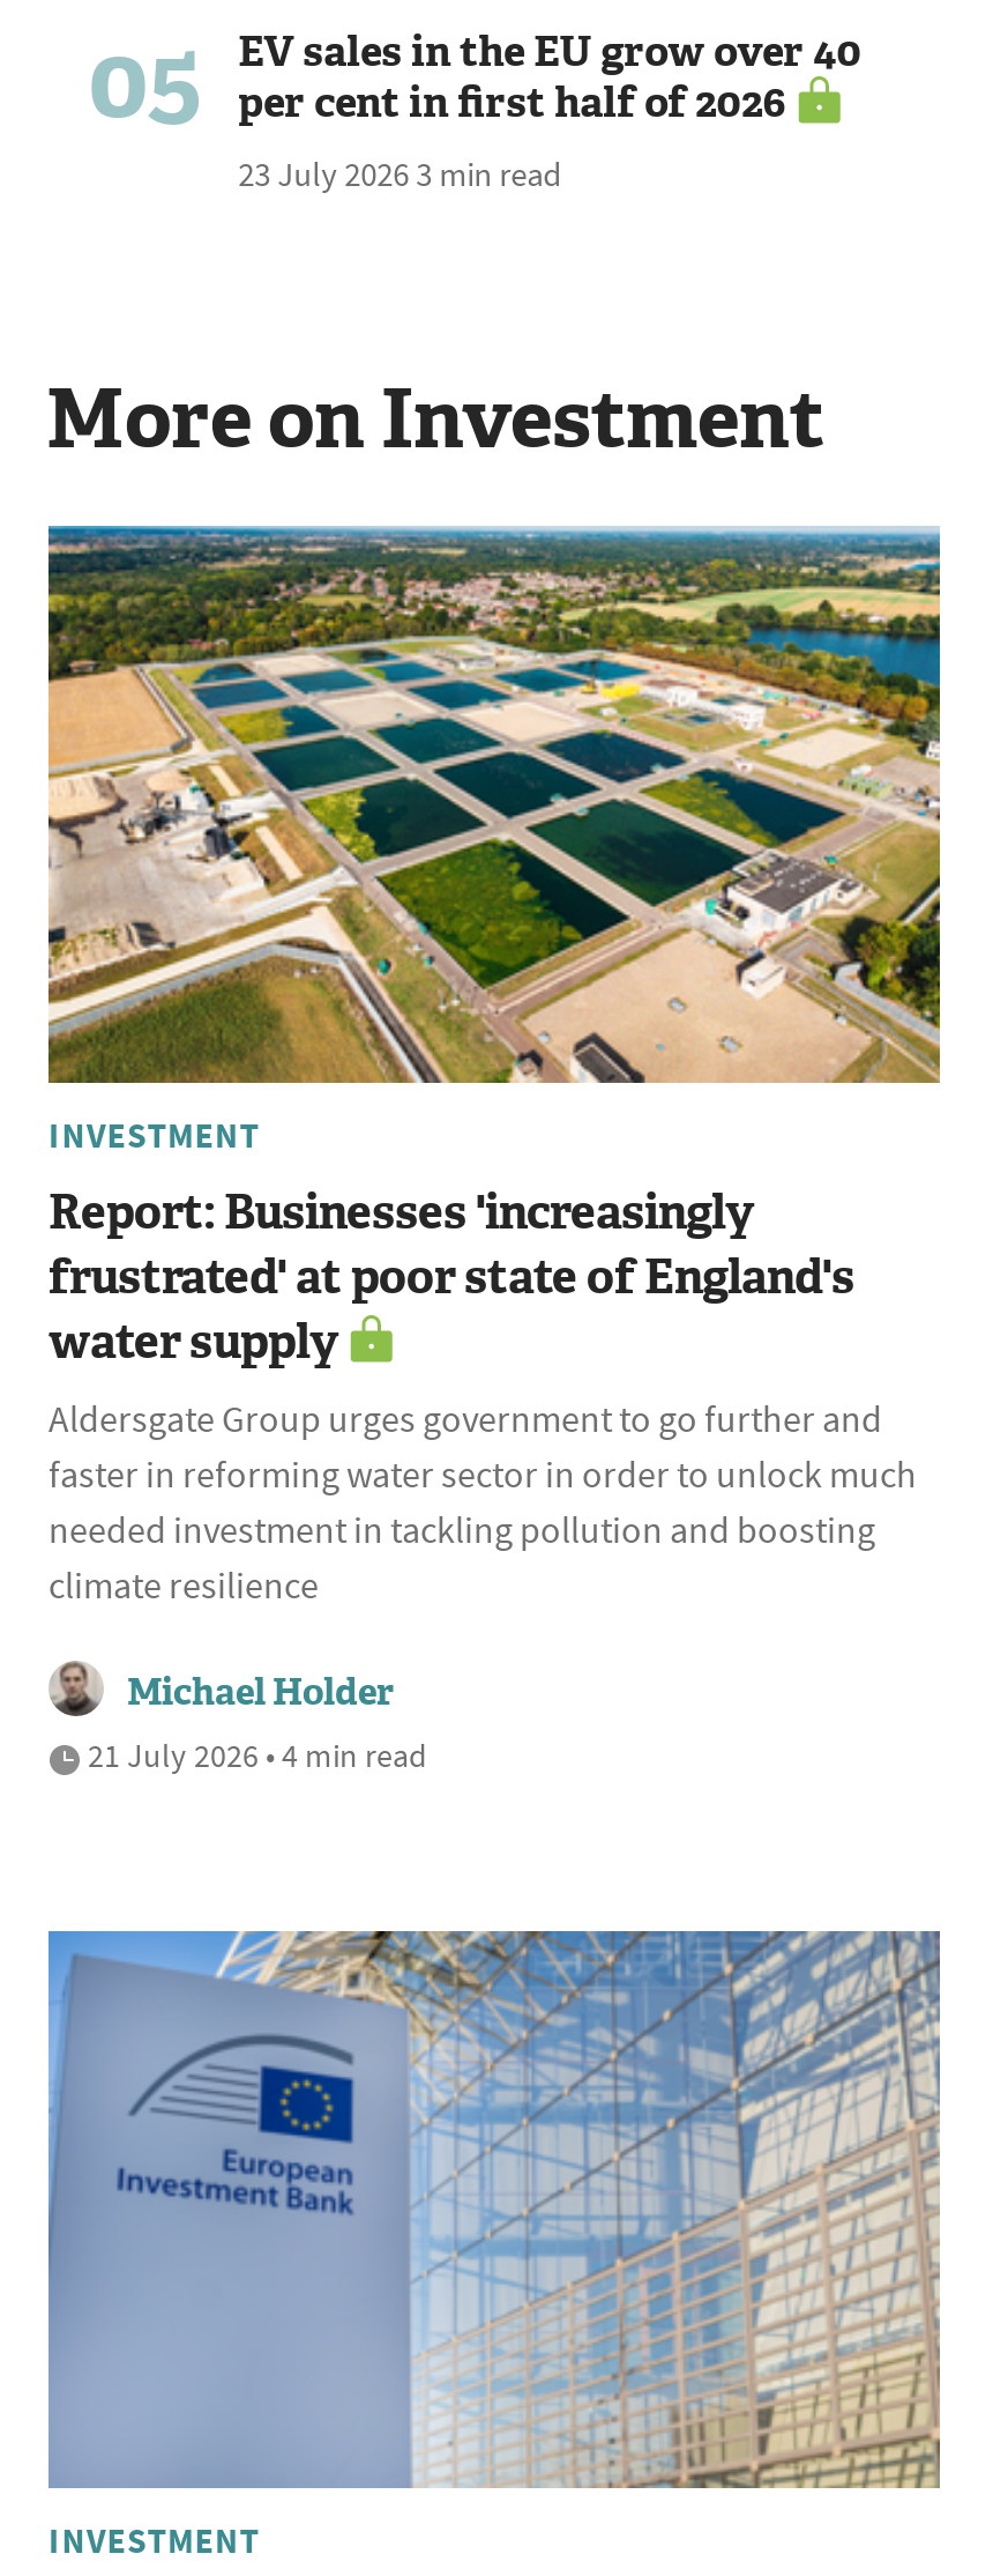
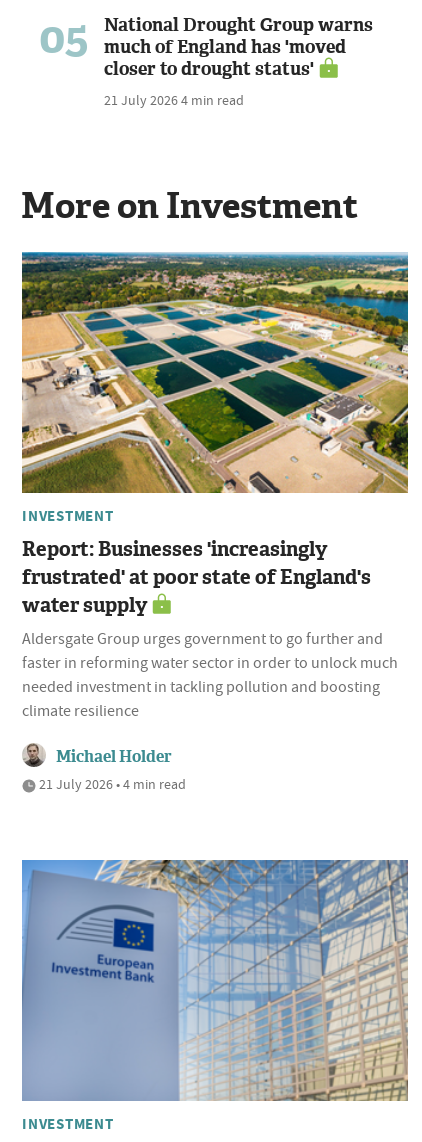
- EV sales in the EU grow over 40
- per cent in first half of 2026
- 23 July 2026 3 min read
+ National Drought Group warns
+ much of England has 'moved
+ closer to drought status'
+ 21 July 2026 4 min read
